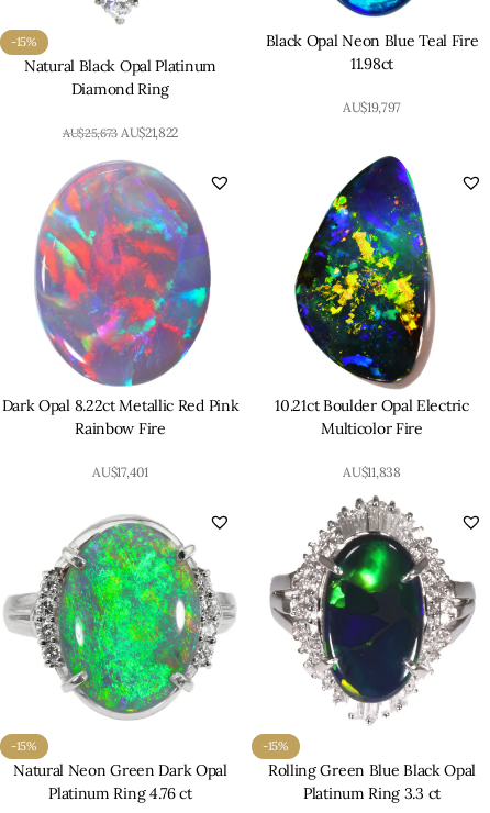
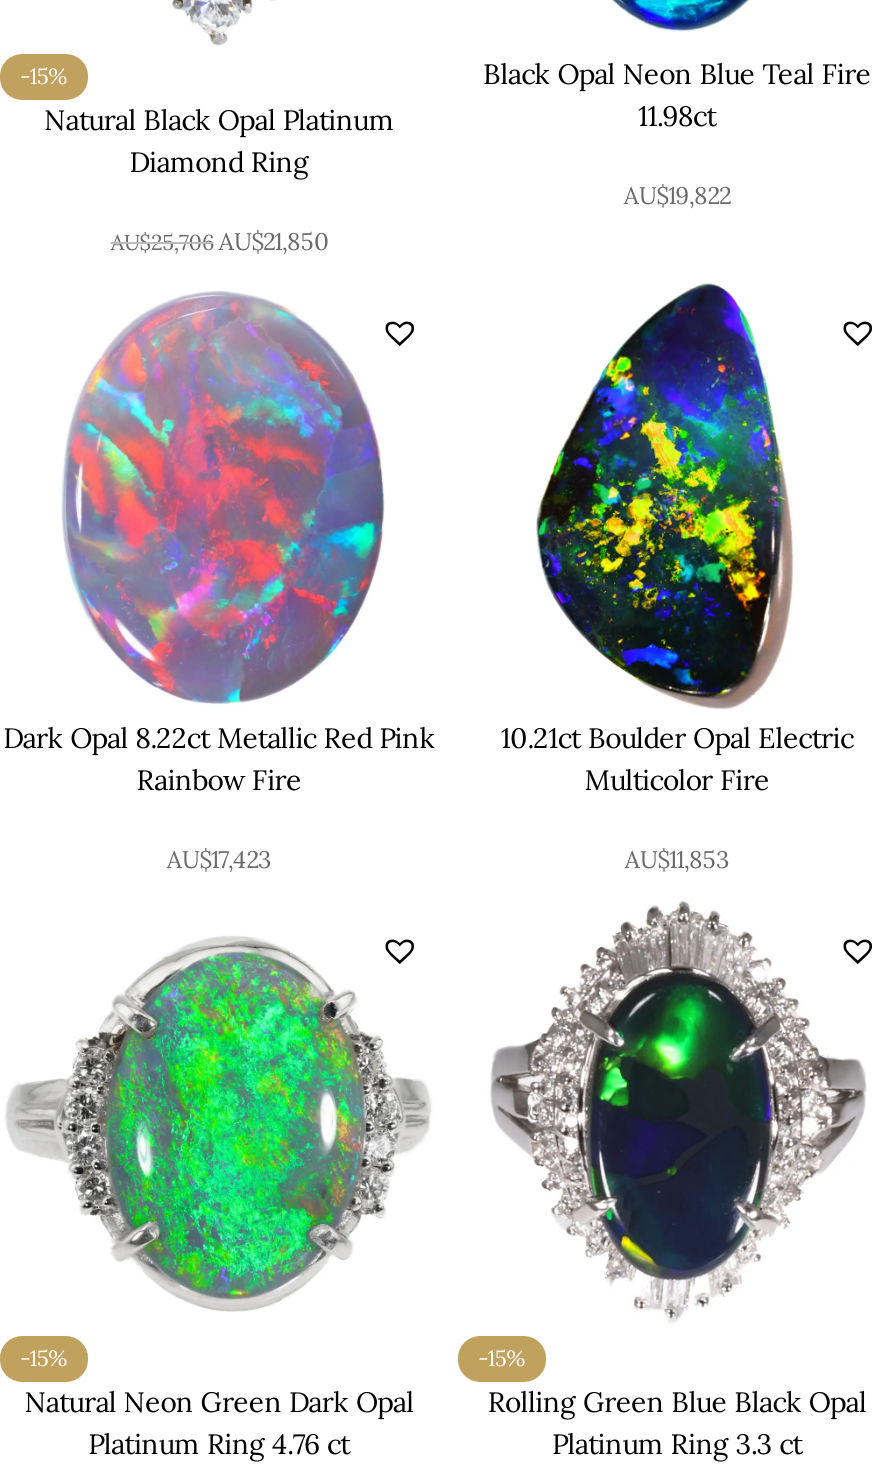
- AU$19,797
+ AU$19,822

- AU$25,673 AU$21,822
+ AU$25,706 AU$21,850

- AU$17,401
+ AU$17,423

- AU$11,838
+ AU$11,853
